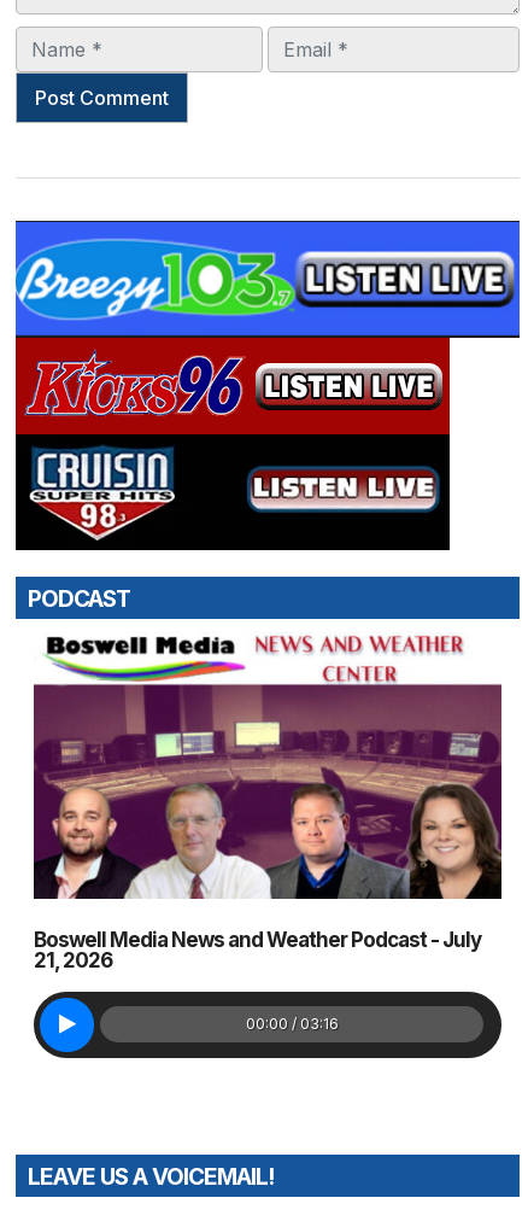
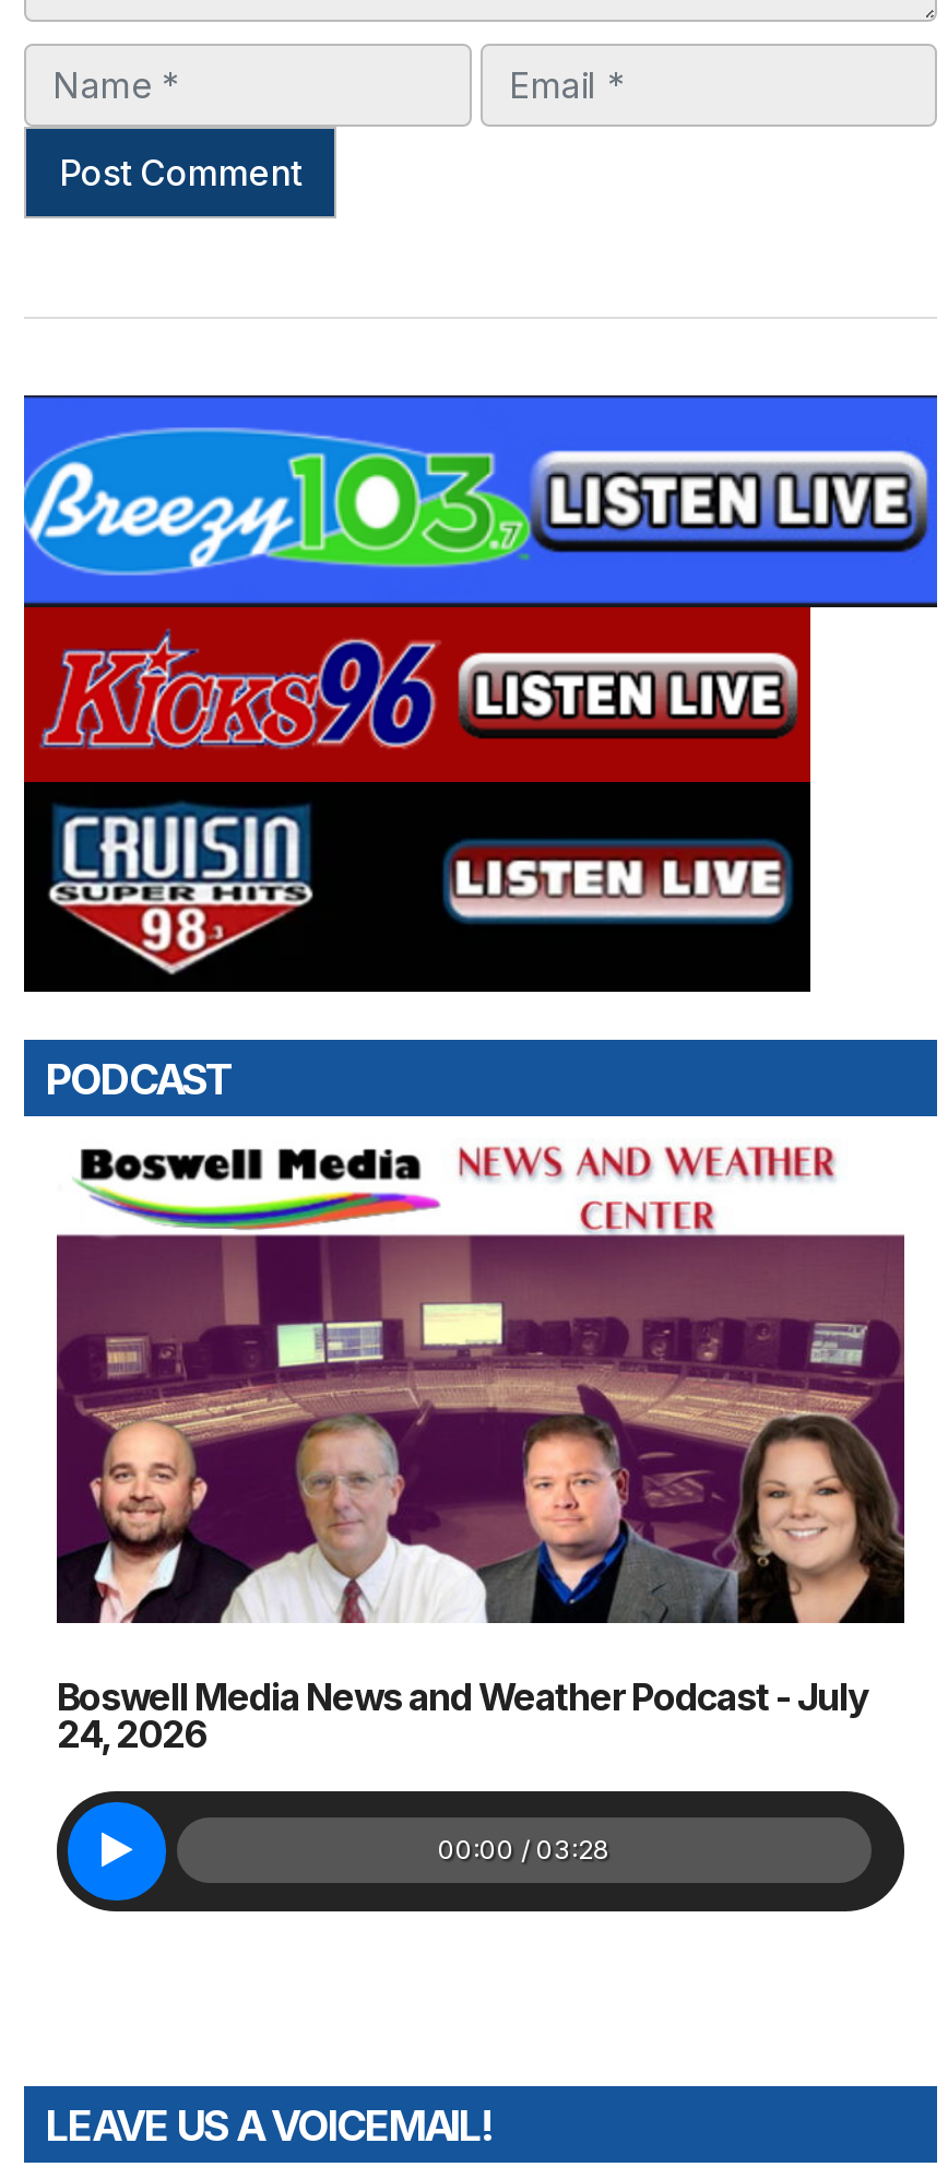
- 21, 2026
+ 24, 2026

- 00:00 / 03:16
+ 00:00 / 03:28
